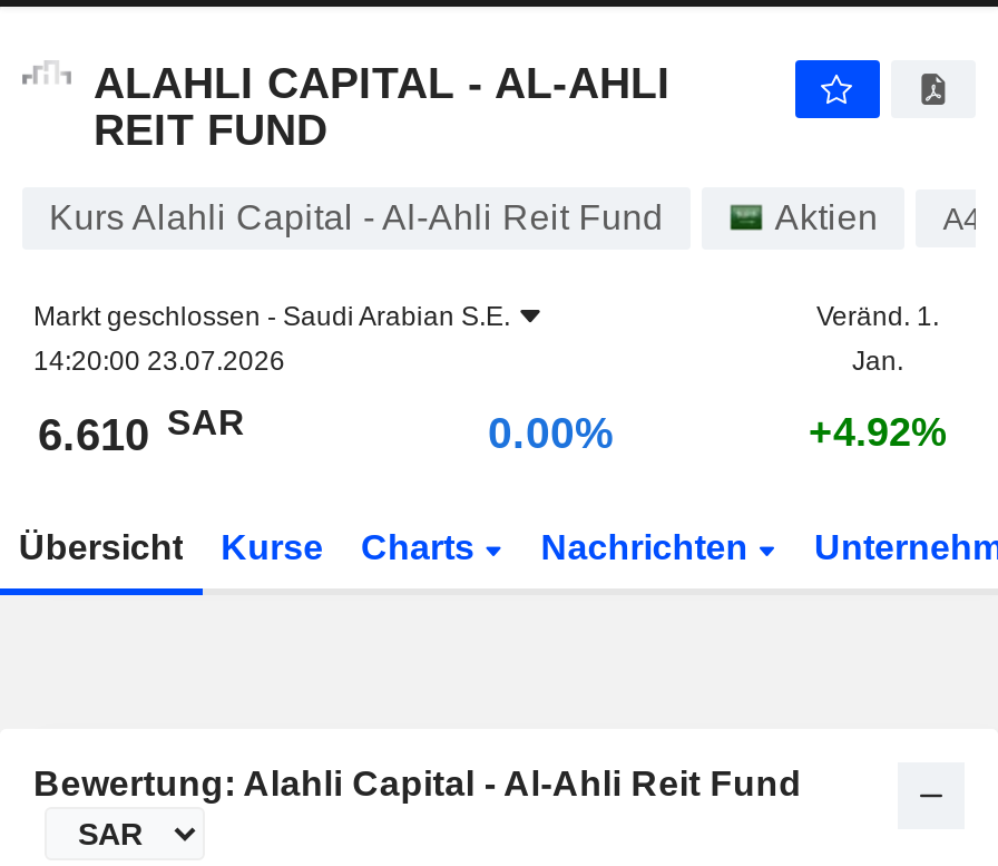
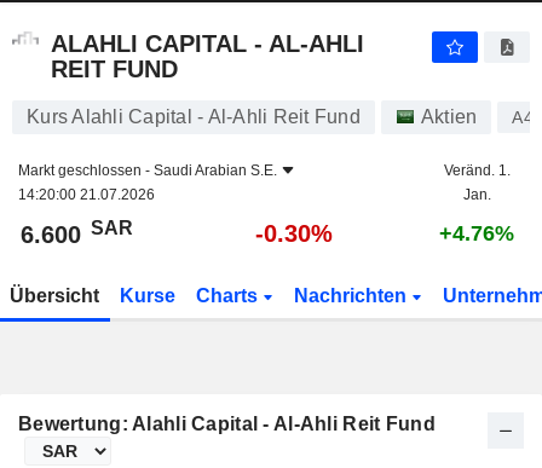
- 14:20:00 23.07.2026
+ 14:20:00 21.07.2026

- 6.610 SAR
+ 6.600 SAR

- 0.00%
+ -0.30%

- +4.92%
+ +4.76%
